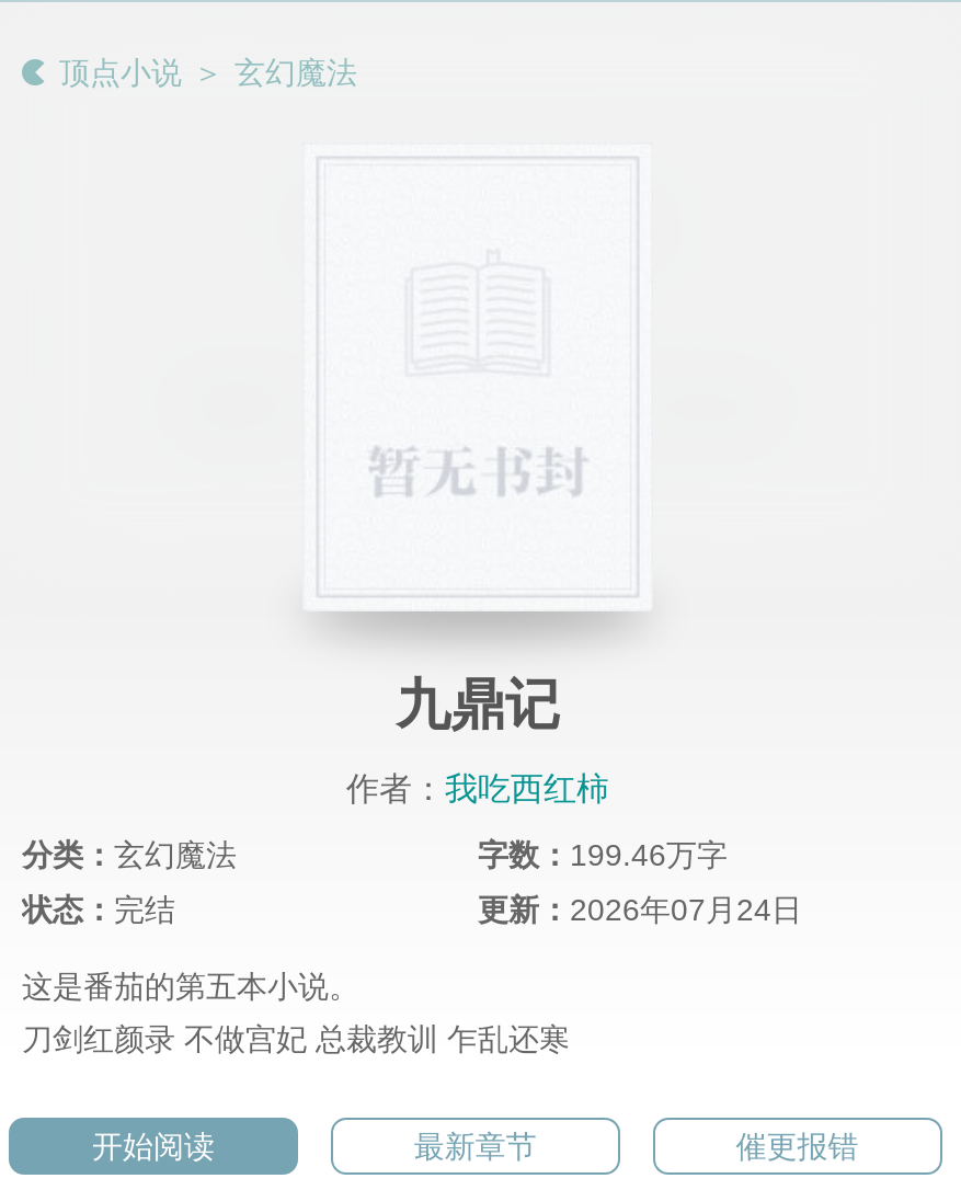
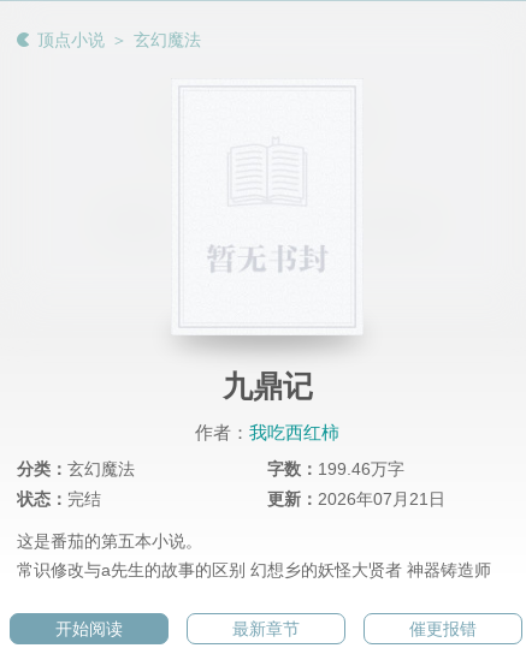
- 更新：2026年07月24日
+ 更新：2026年07月21日

- 刀剑红颜录 不做宫妃 总裁教训 乍乱还寒
+ 常识修改与a先生的故事的区别 幻想乡的妖怪大贤者 神器铸造师
